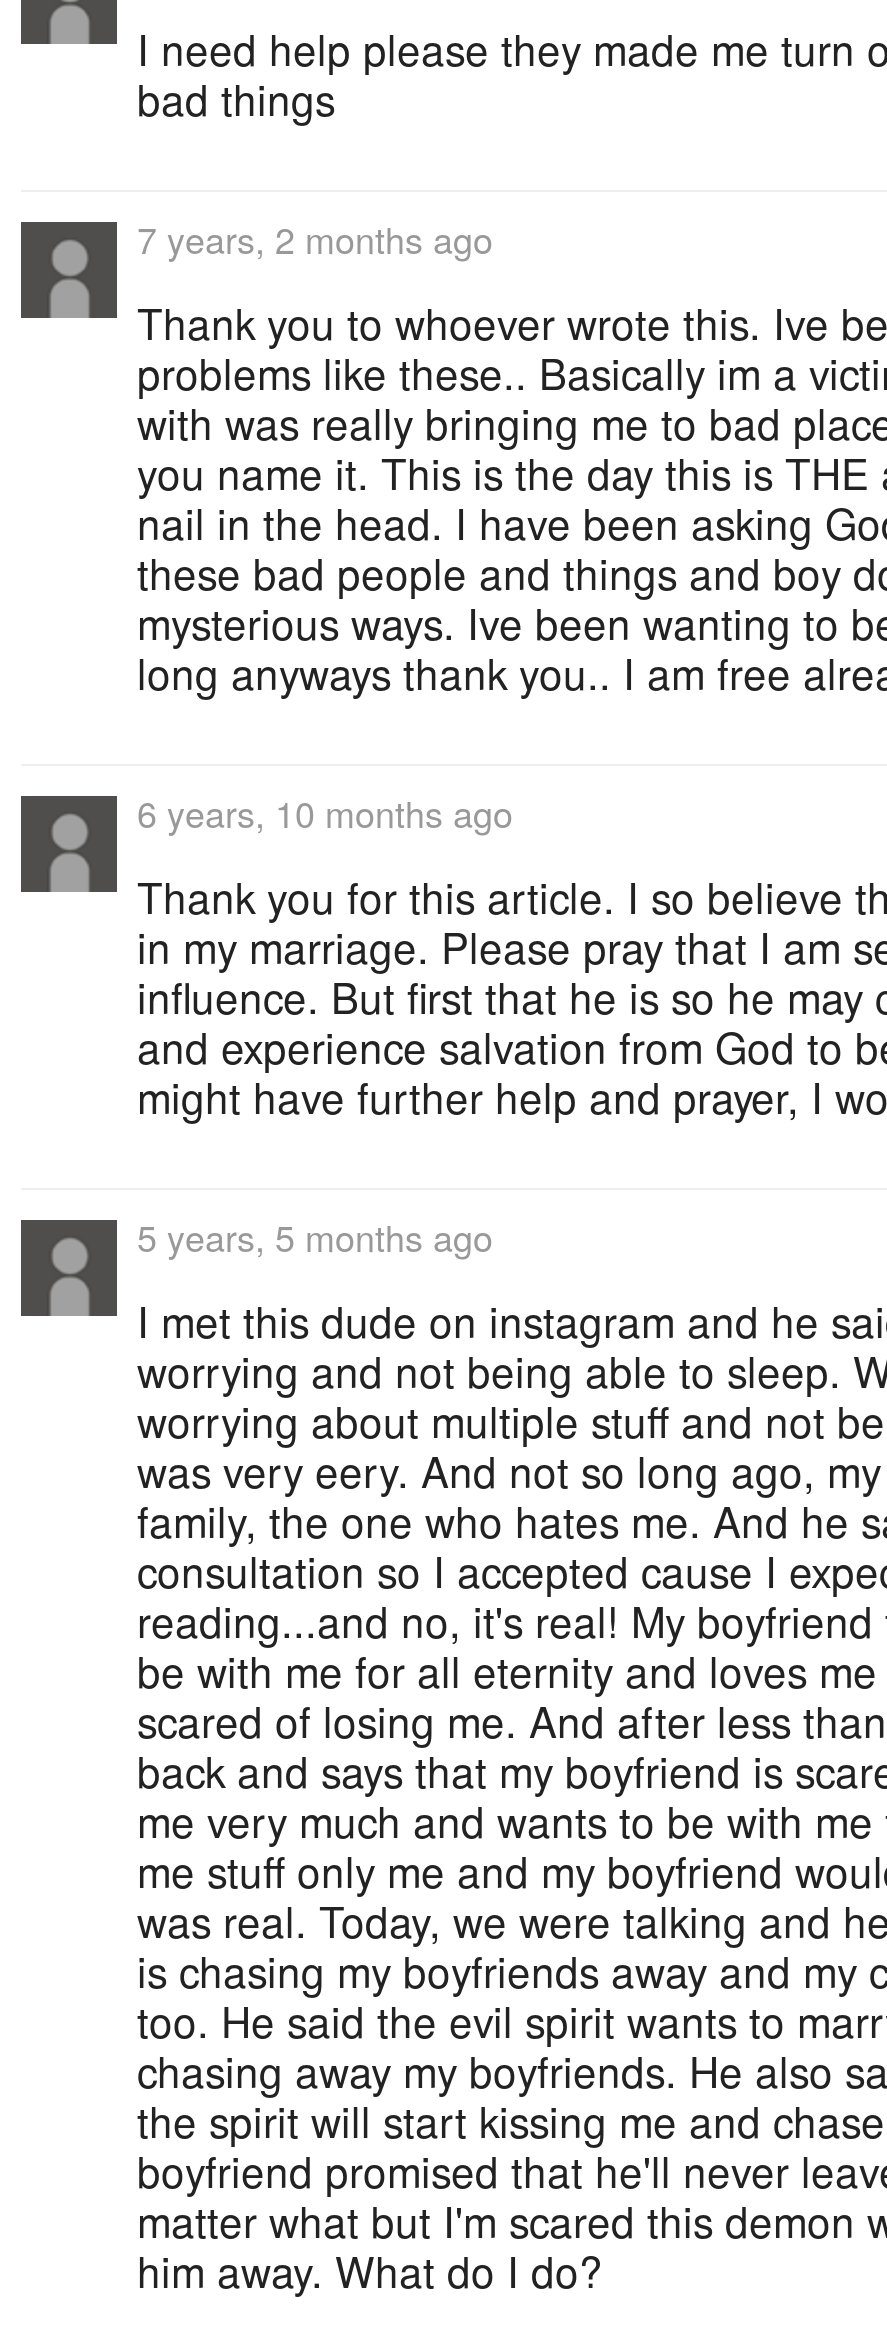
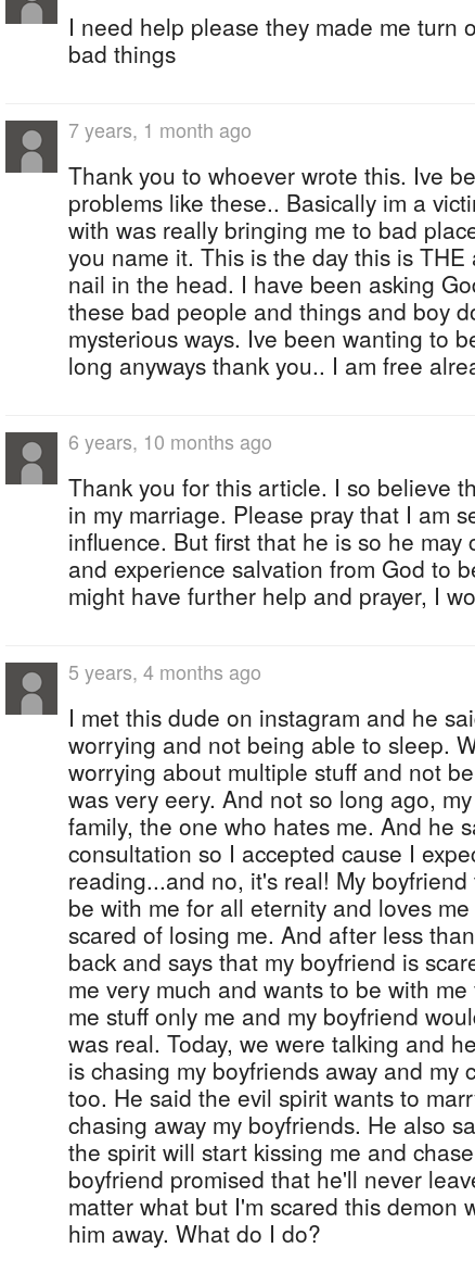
- 7 years, 2 months ago
+ 7 years, 1 month ago

- 5 years, 5 months ago
+ 5 years, 4 months ago
